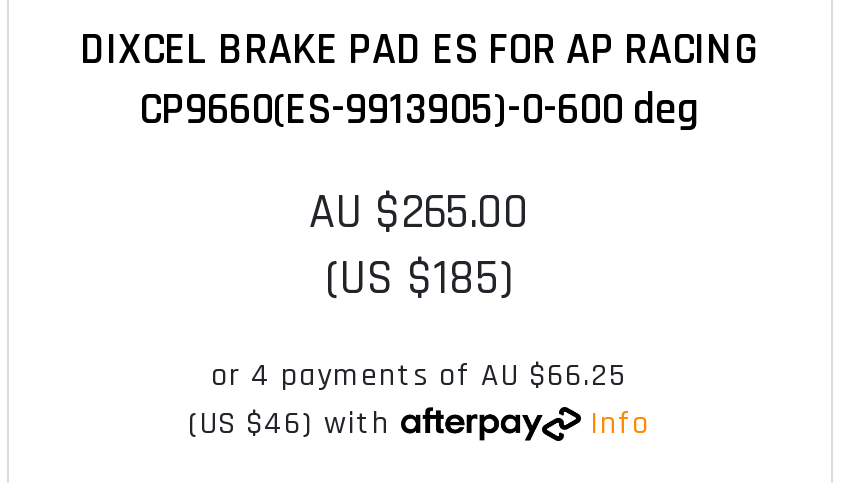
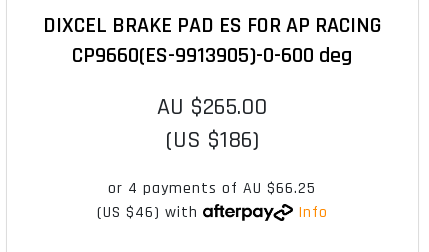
- (US $185)
+ (US $186)
